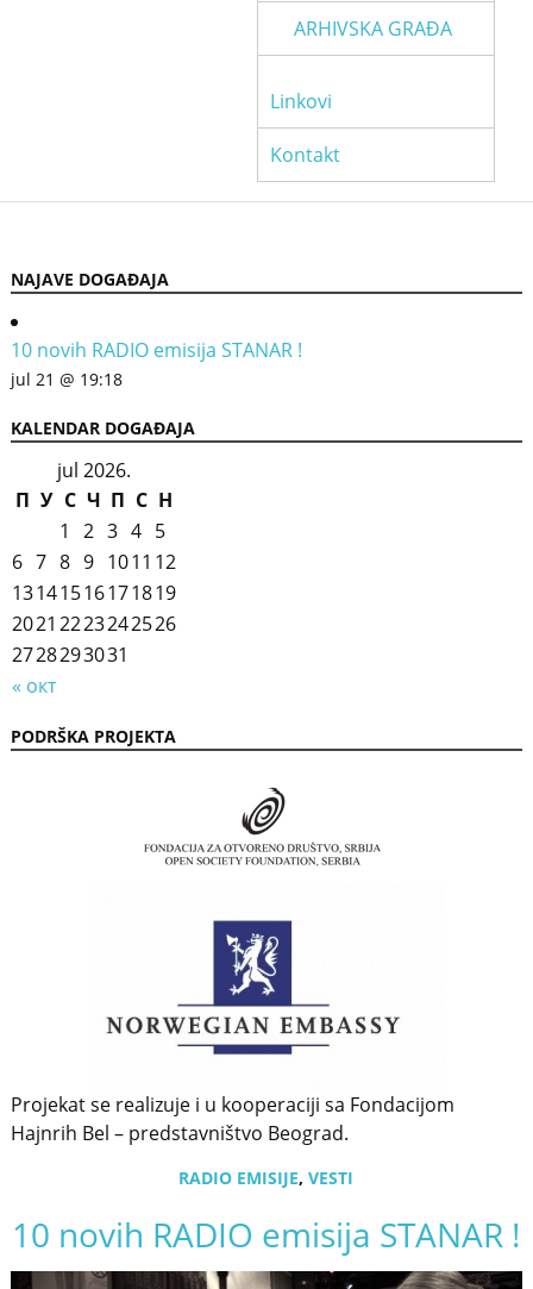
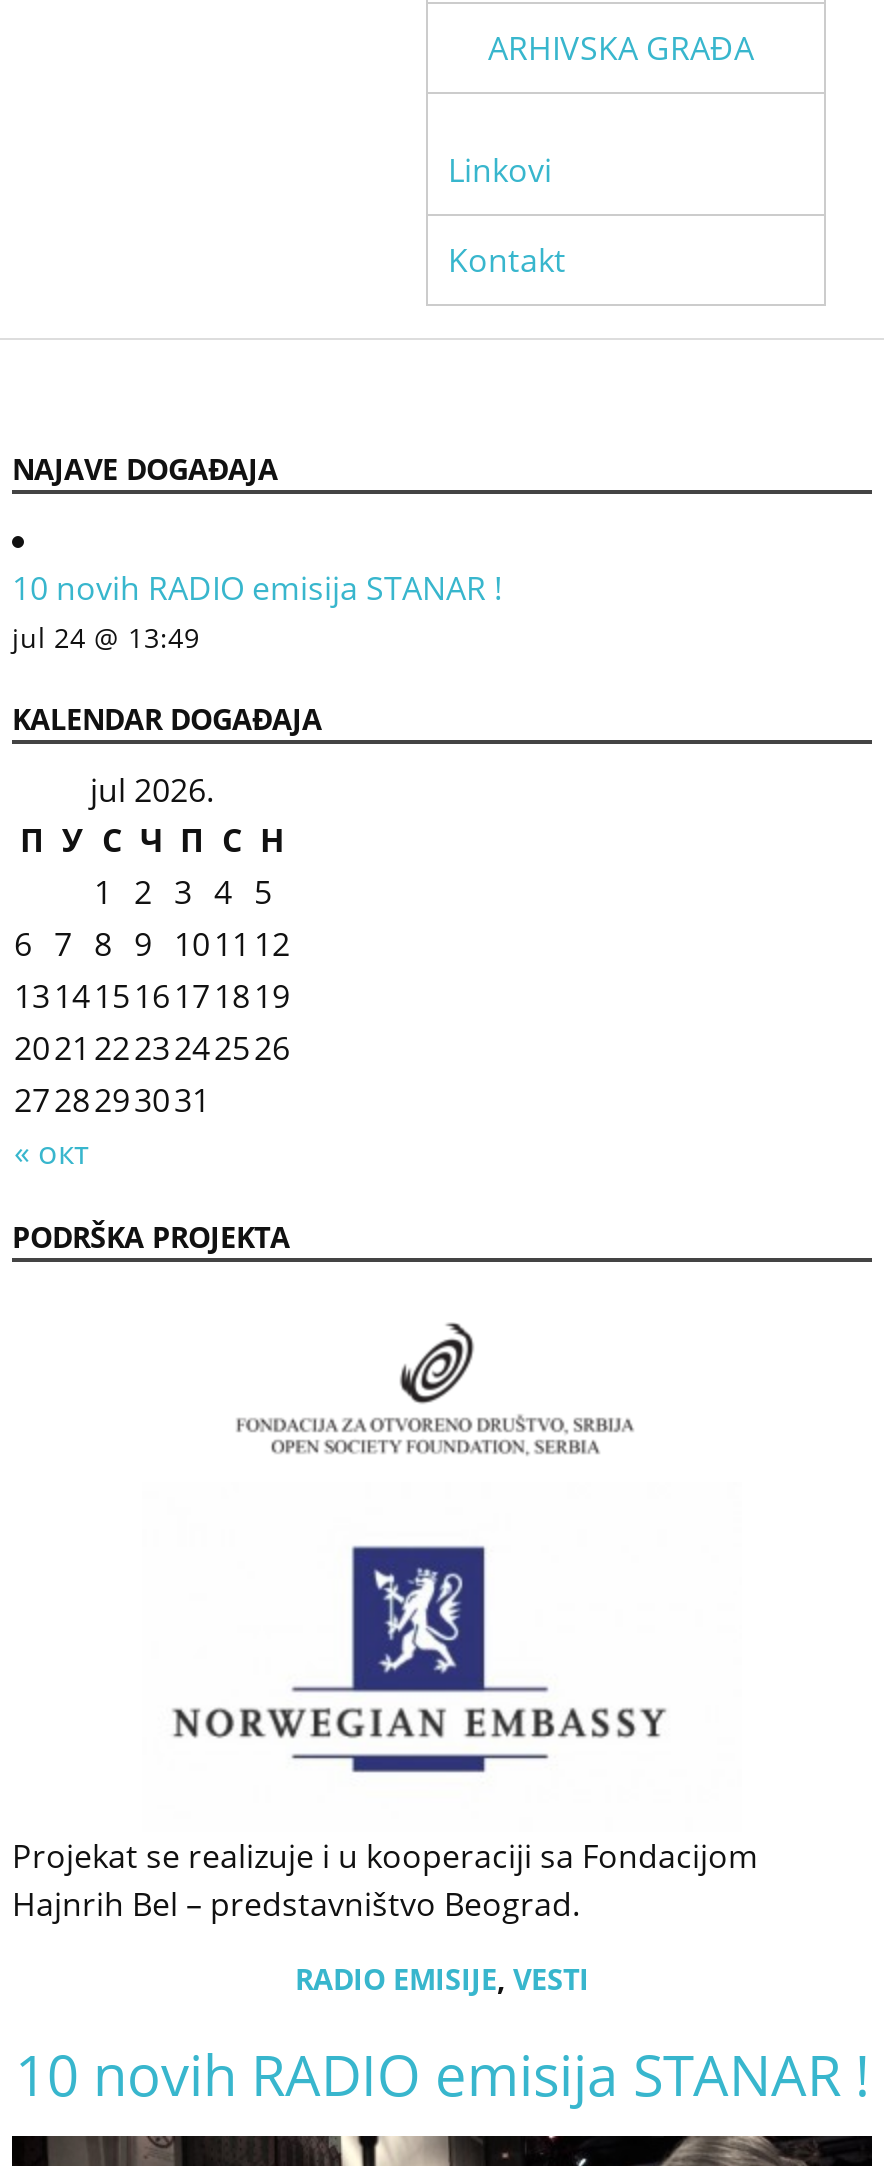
- jul 21 @ 19:18
+ jul 24 @ 13:49
